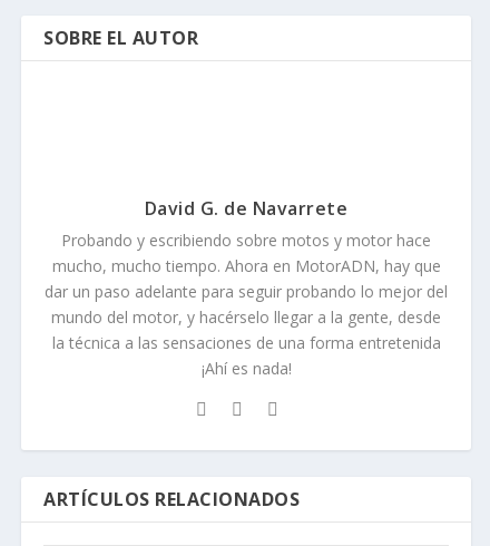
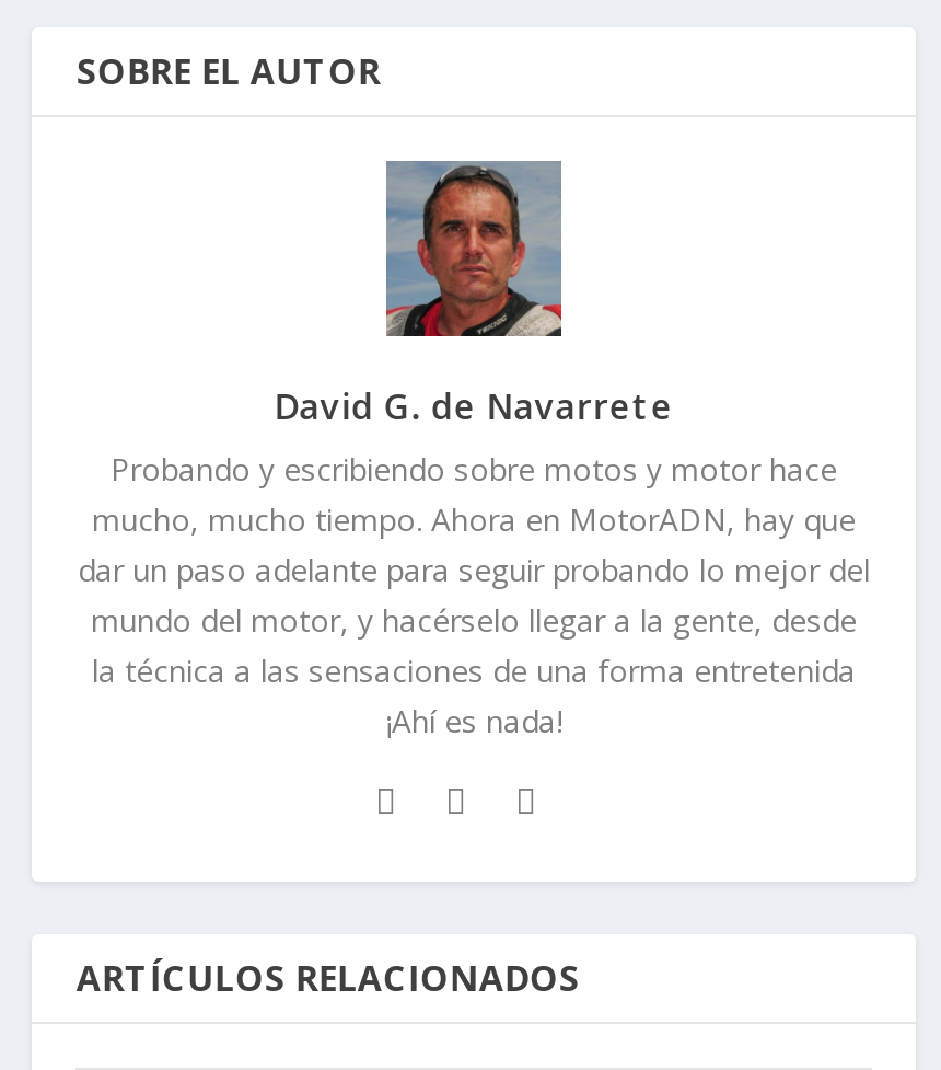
+ [image]
